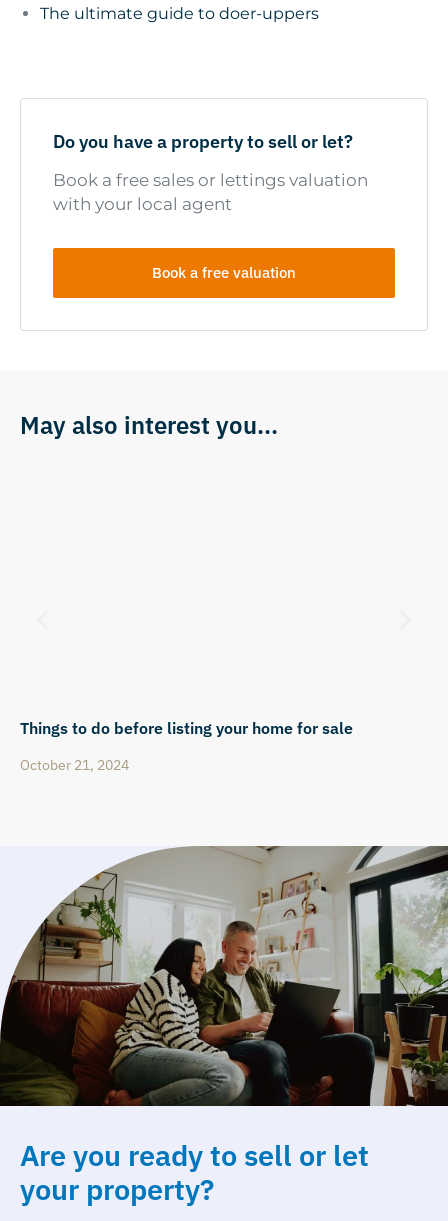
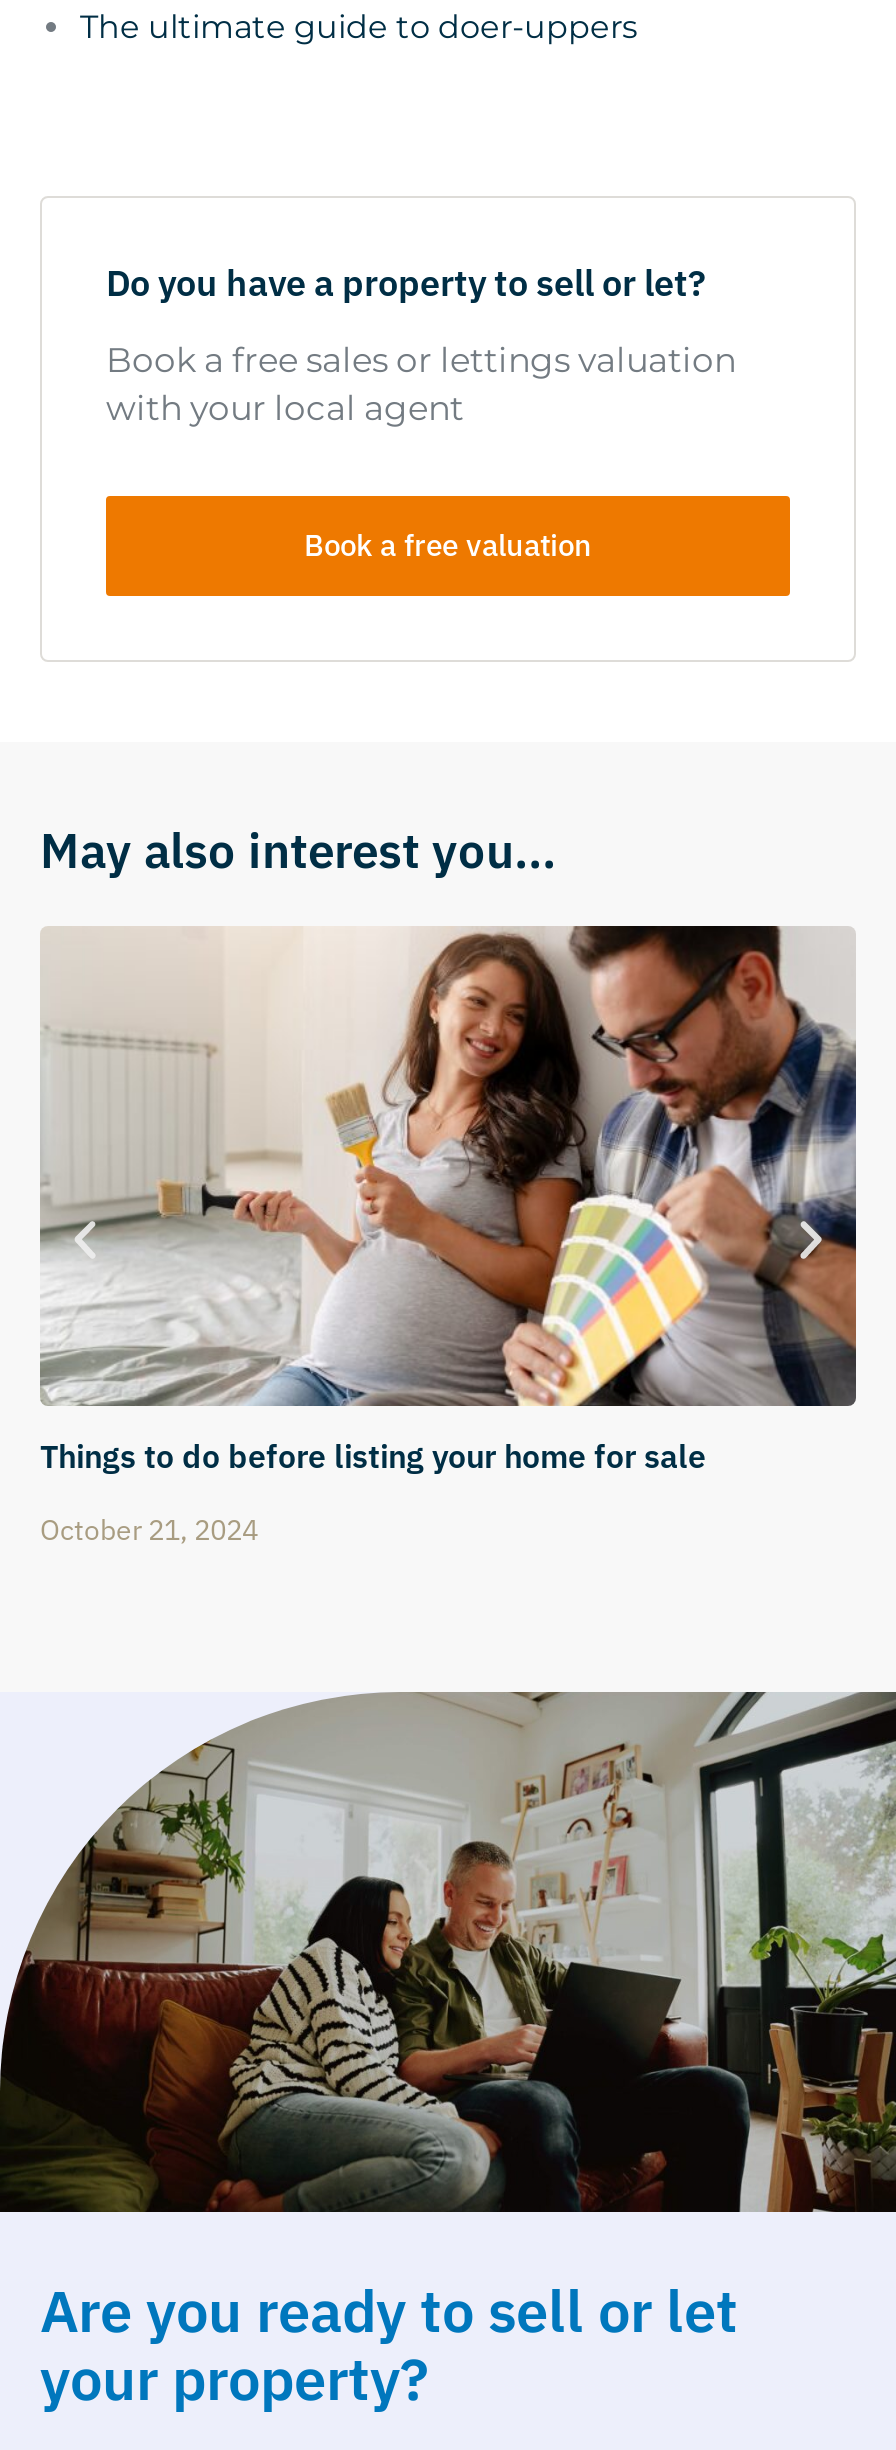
+ [image]
